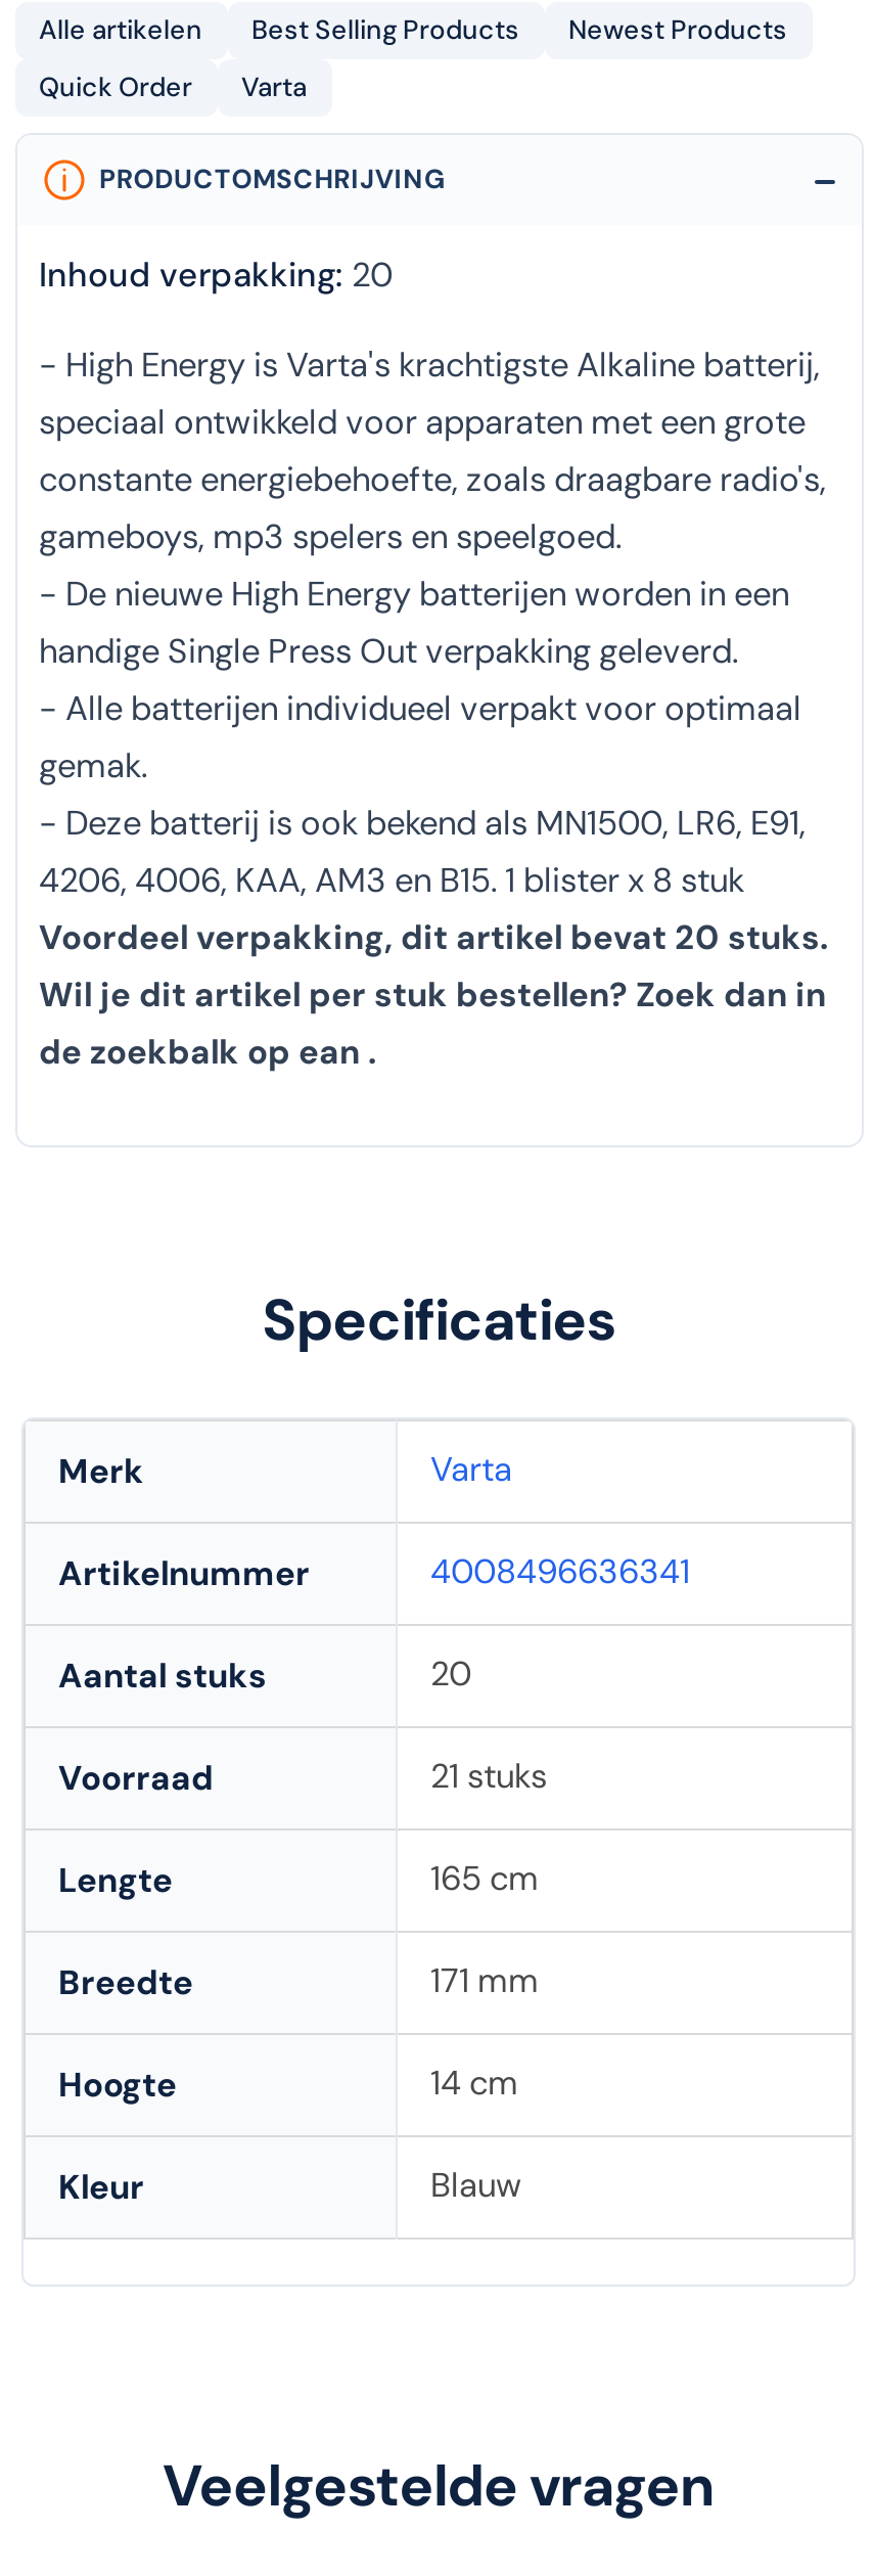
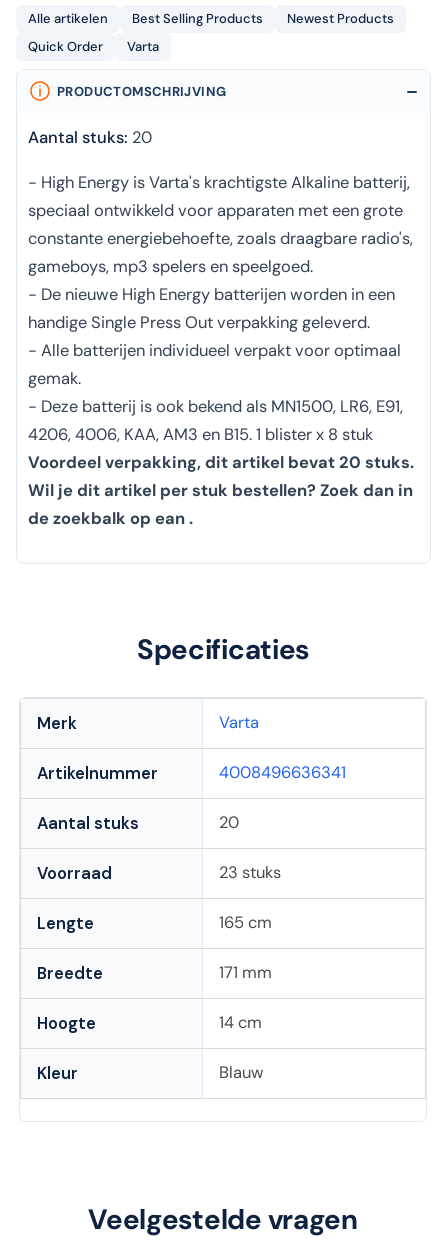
- Inhoud verpakking: 20
+ Aantal stuks: 20

- 21 stuks
+ 23 stuks
